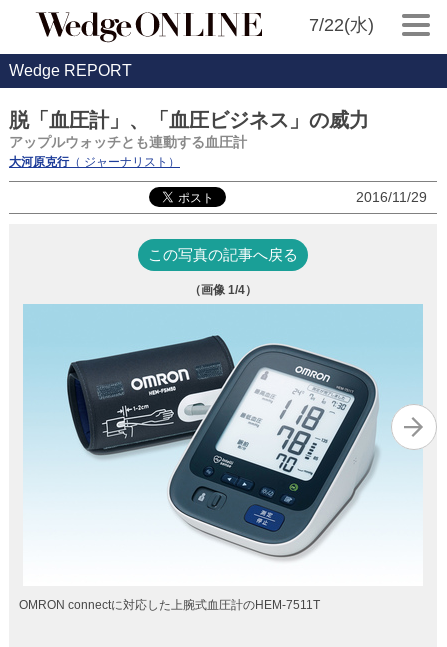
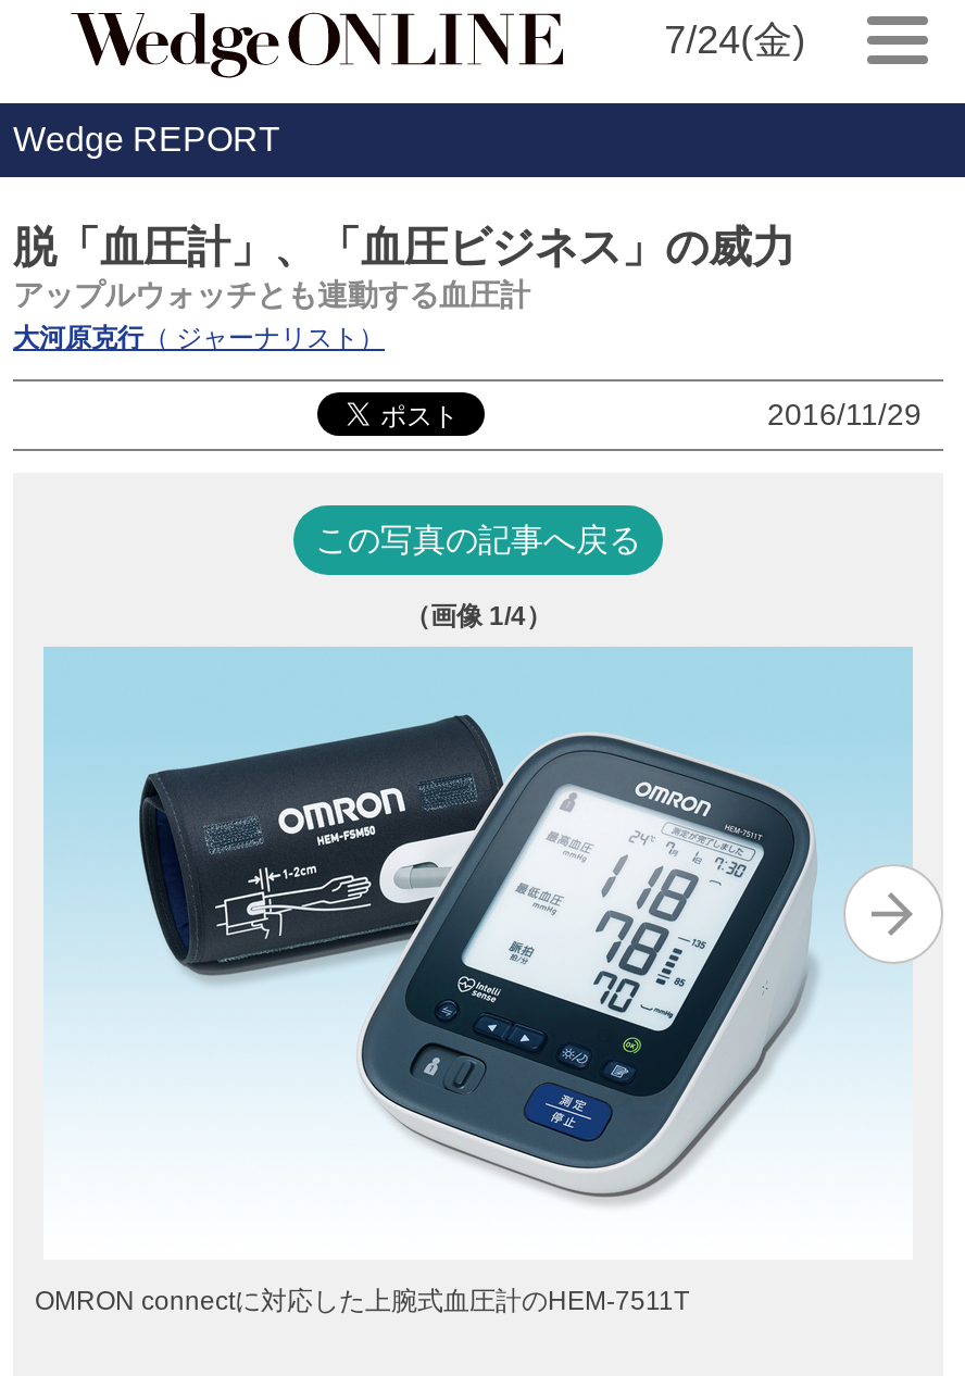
- 7/22(水)
+ 7/24(金)
